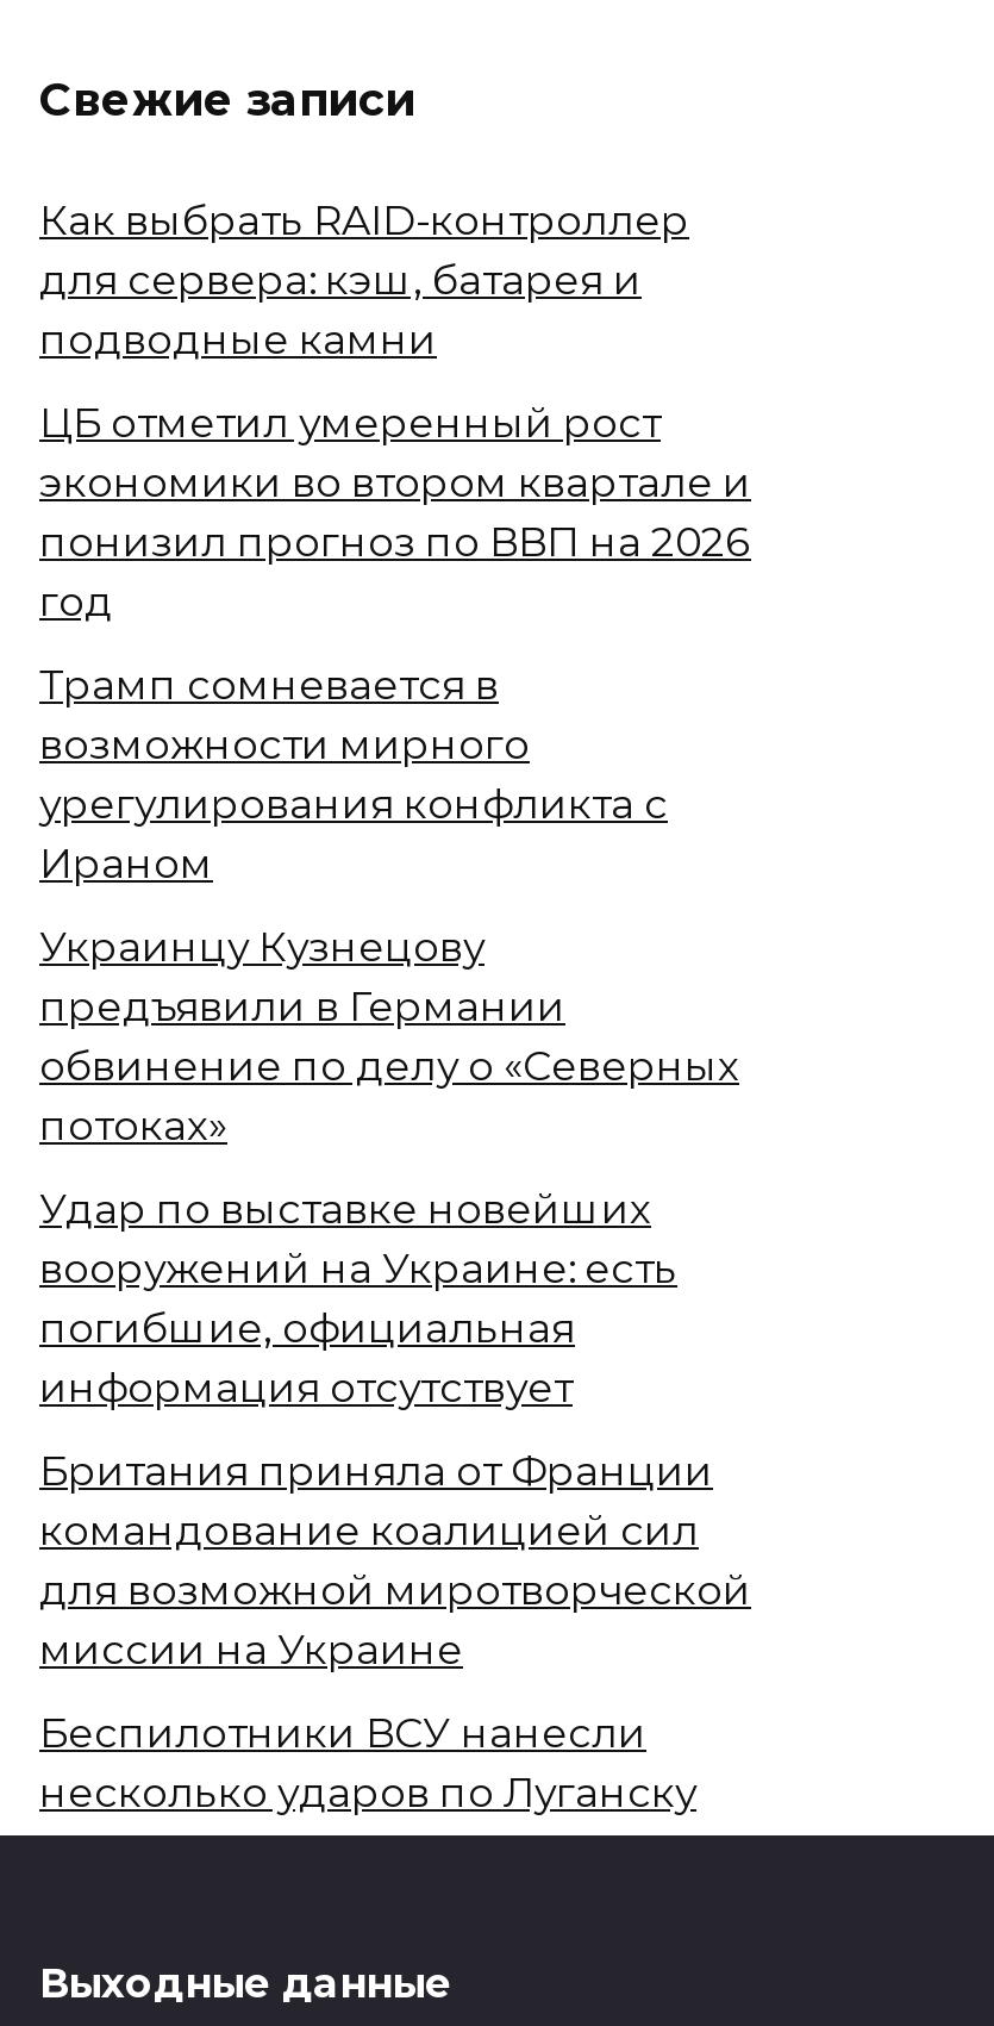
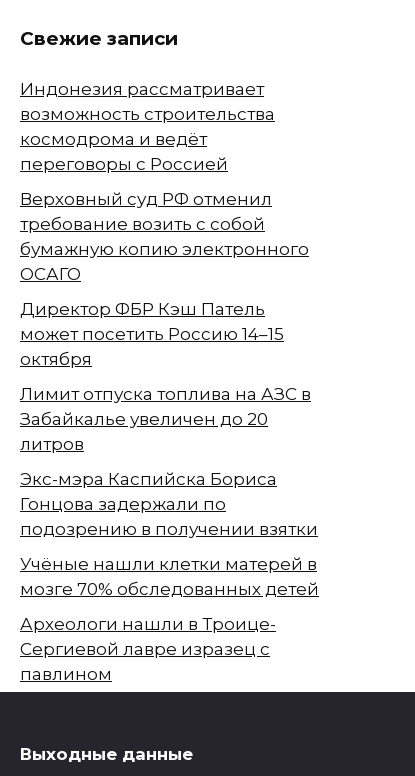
- Как выбрать RAID-контроллер
- для сервера: кэш, батарея и
- подводные камни
+ Индонезия рассматривает
+ возможность строительства
+ космодрома и ведёт
+ переговоры с Россией

- ЦБ отметил умеренный рост
- экономики во втором квартале и
- понизил прогноз по ВВП на 2026
- год
+ Верховный суд РФ отменил
+ требование возить с собой
+ бумажную копию электронного
+ ОСАГО

- Трамп сомневается в
- возможности мирного
- урегулирования конфликта с
- Ираном
+ Директор ФБР Кэш Патель
+ может посетить Россию 14–15
+ октября

- Украинцу Кузнецову
- предъявили в Германии
- обвинение по делу о «Северных
- потоках»
+ Лимит отпуска топлива на АЗС в
+ Забайкалье увеличен до 20
+ литров

- Удар по выставке новейших
- вооружений на Украине: есть
- погибшие, официальная
- информация отсутствует
+ Экс-мэра Каспийска Бориса
+ Гонцова задержали по
+ подозрению в получении взятки

- Британия приняла от Франции
- командование коалицией сил
- для возможной миротворческой
- миссии на Украине
+ Учёные нашли клетки матерей в
+ мозге 70% обследованных детей

- Беспилотники ВСУ нанесли
- несколько ударов по Луганску
+ Археологи нашли в Троице-
+ Сергиевой лавре изразец с
+ павлином
